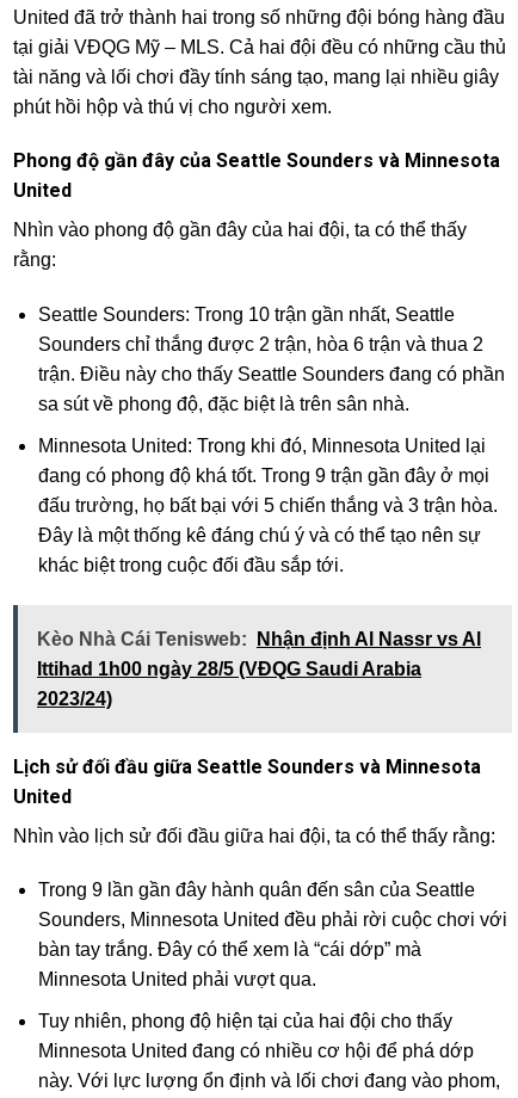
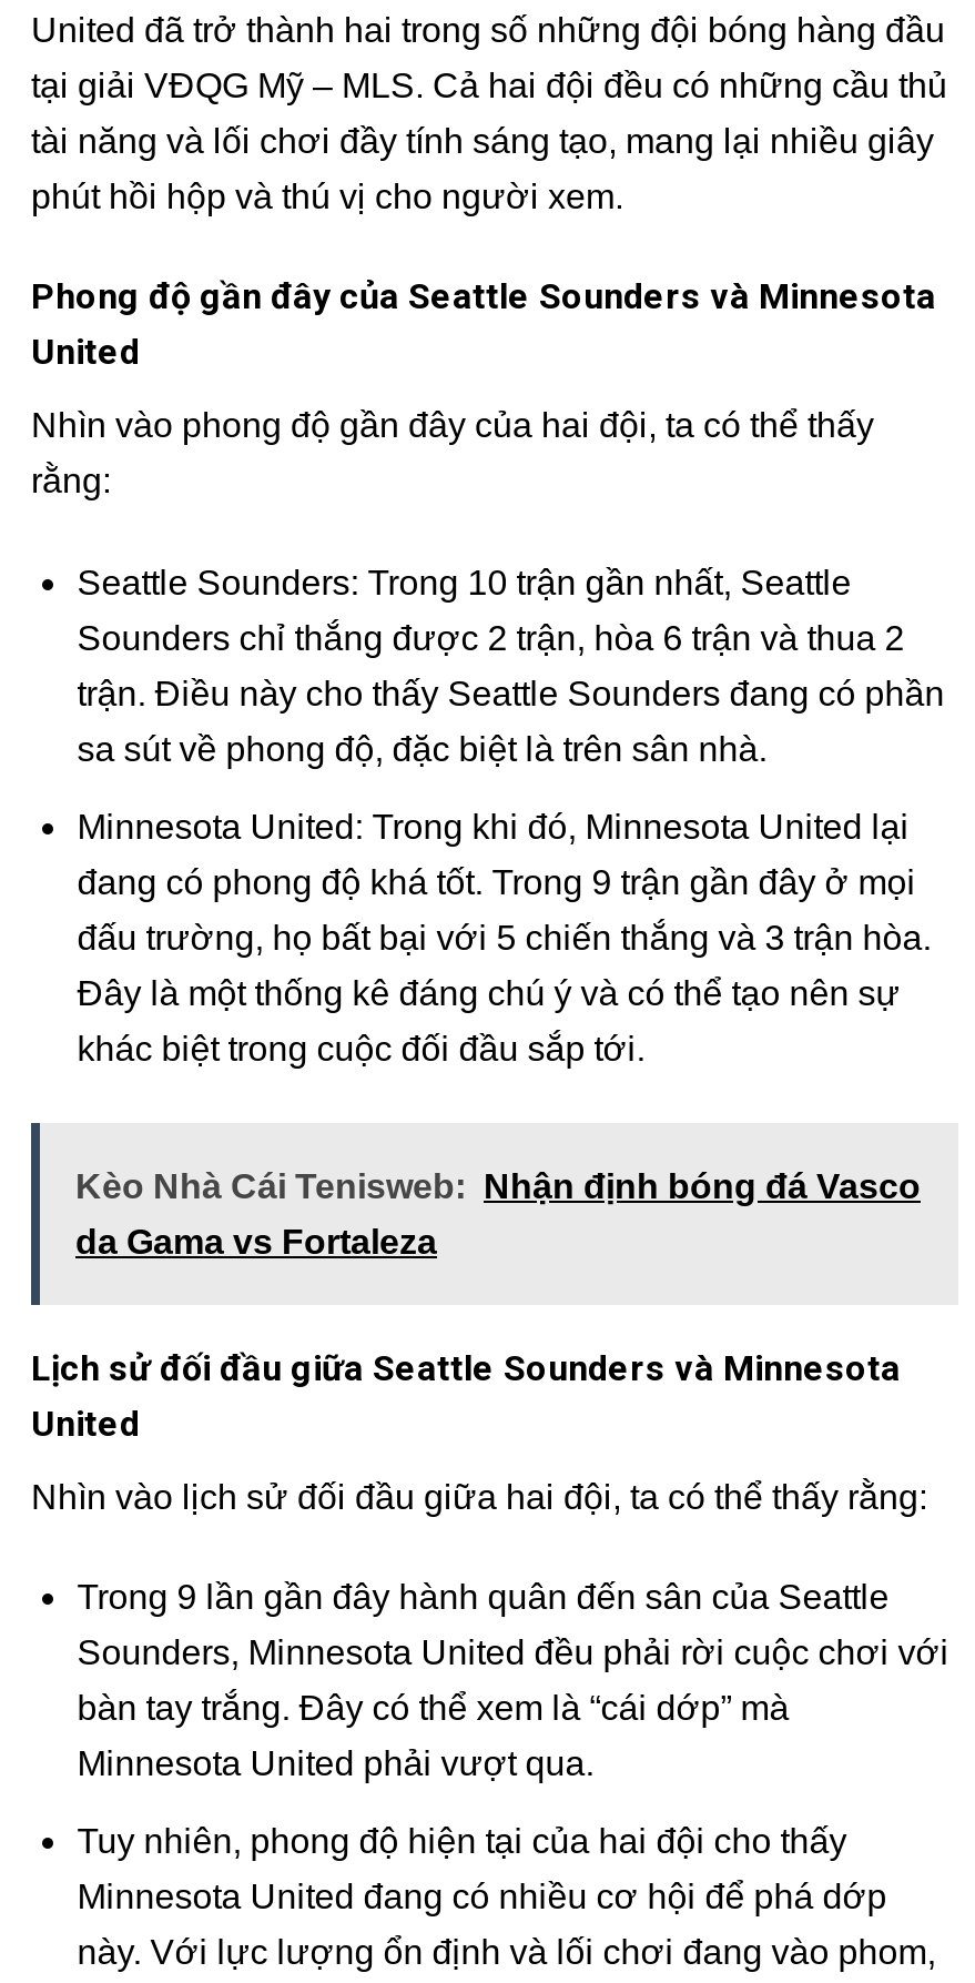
- Kèo Nhà Cái Tenisweb: Nhận định Al Nassr vs Al
- Ittihad 1h00 ngày 28/5 (VĐQG Saudi Arabia
- 2023/24)
+ Kèo Nhà Cái Tenisweb: Nhận định bóng đá Vasco
+ da Gama vs Fortaleza
